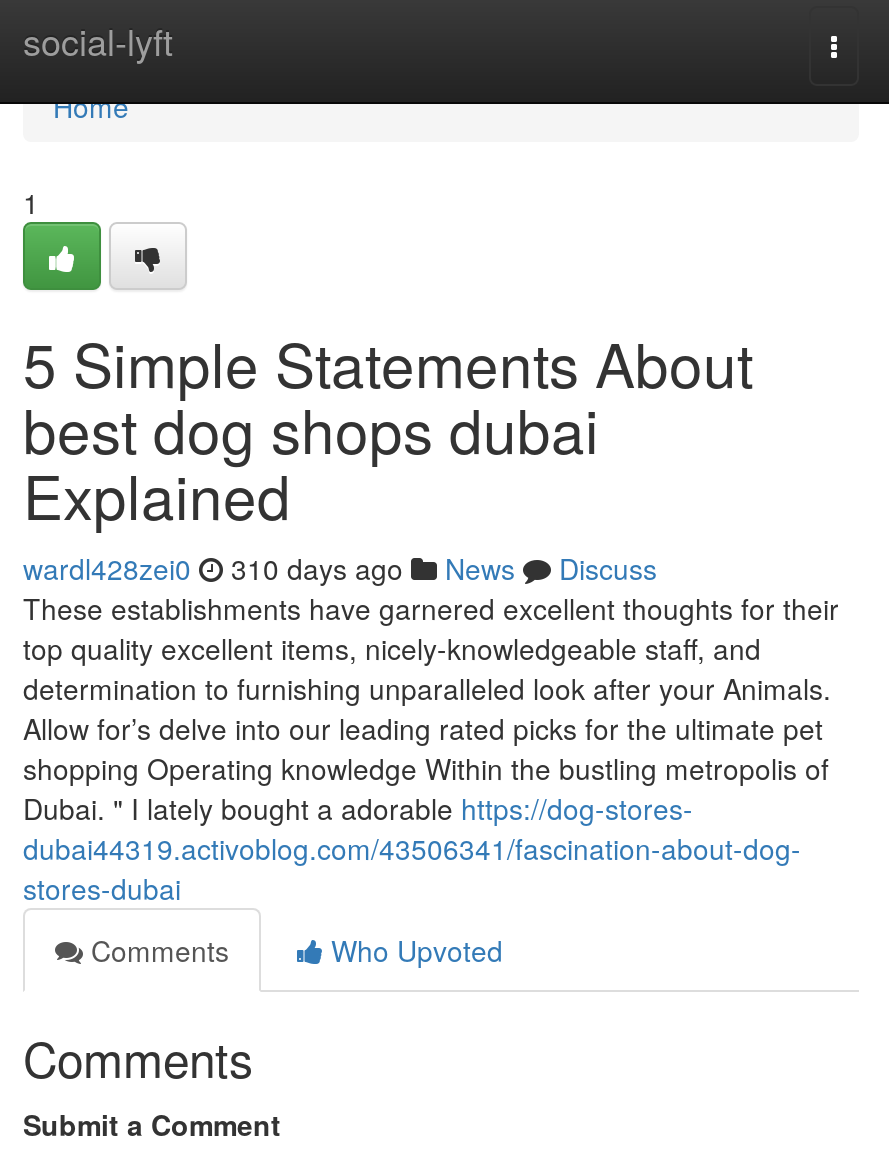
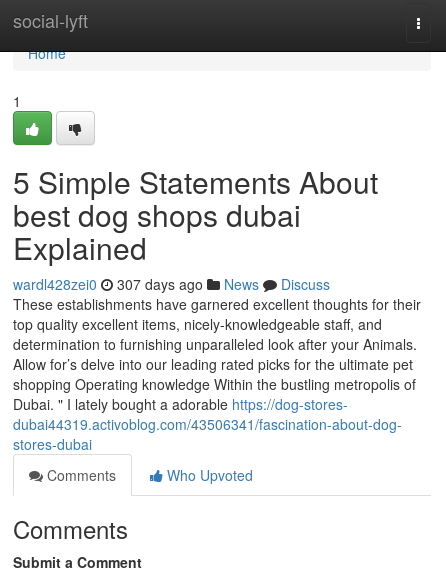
- wardl428zei0 310 days ago News Discuss
+ wardl428zei0 307 days ago News Discuss
